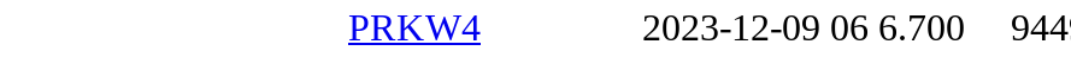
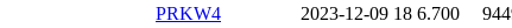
- 2023-12-09 06 6.700
+ 2023-12-09 18 6.700
